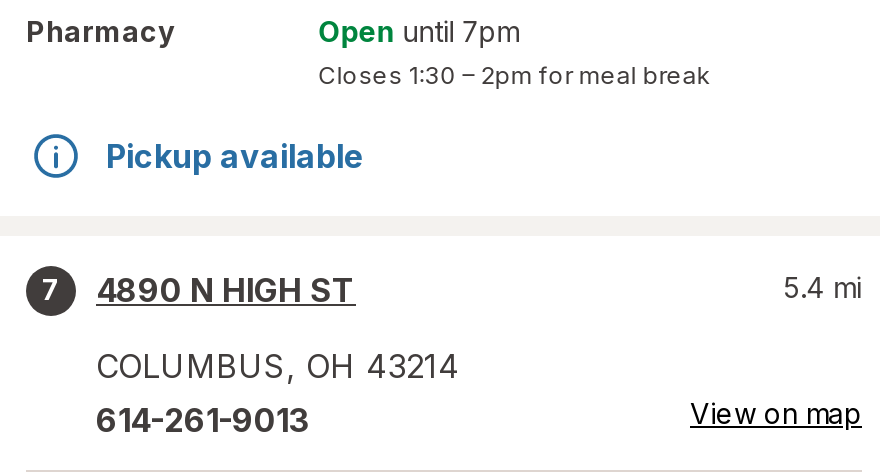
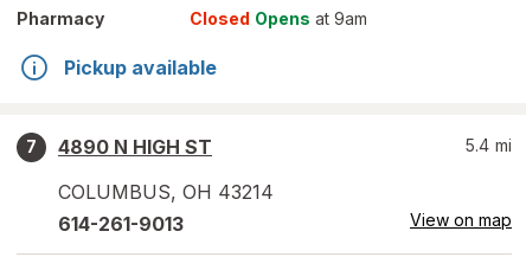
- Open until 7pm
- Closes 1:30 – 2pm for meal break
+ Closed Opens at 9am
